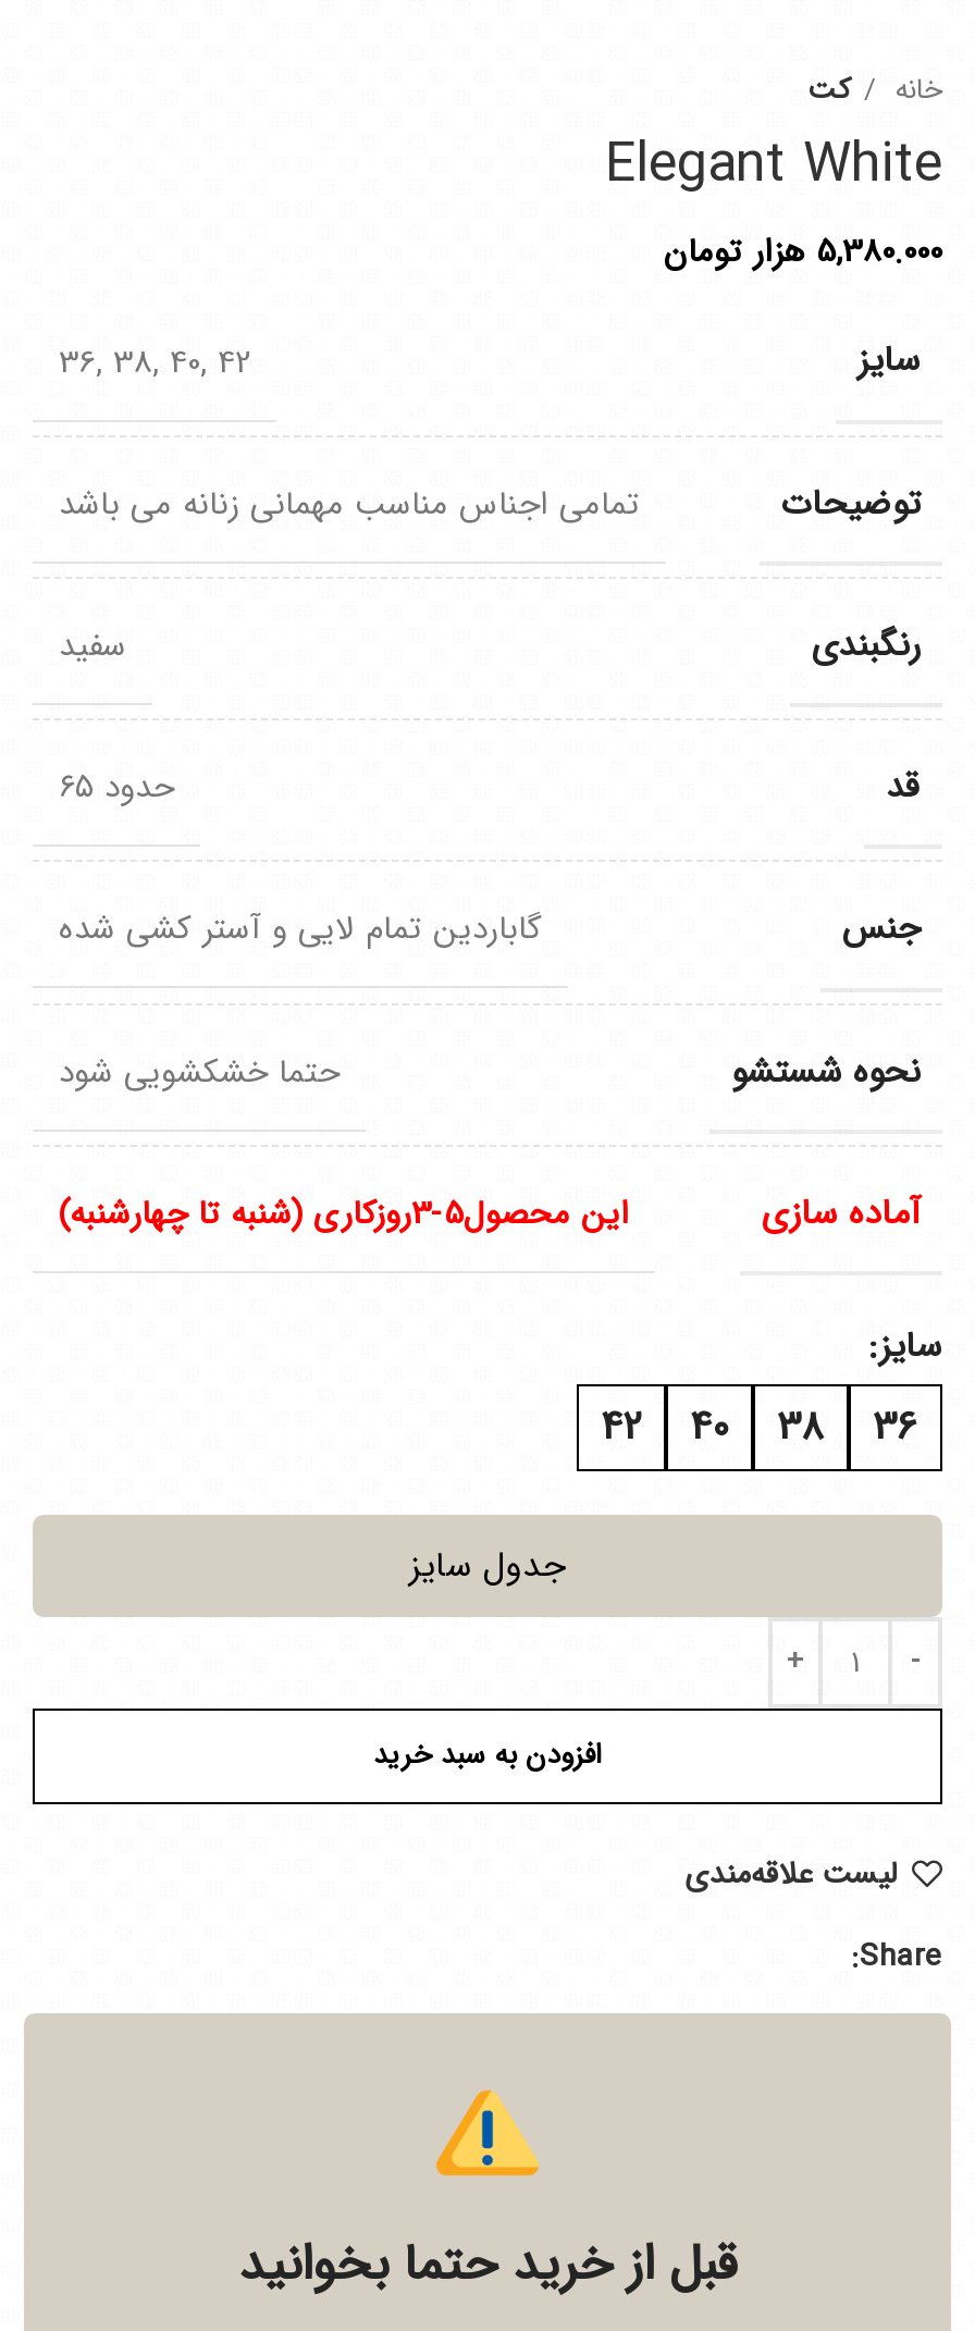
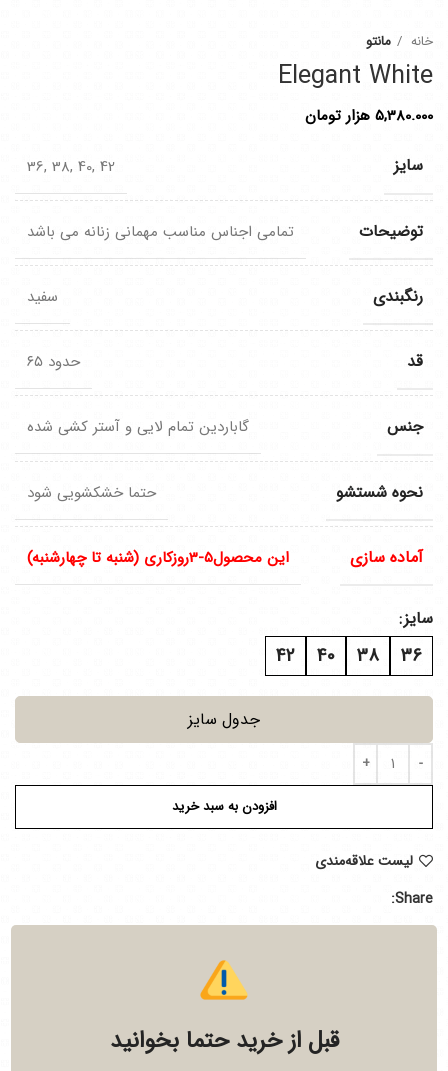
- کت
+ مانتو
